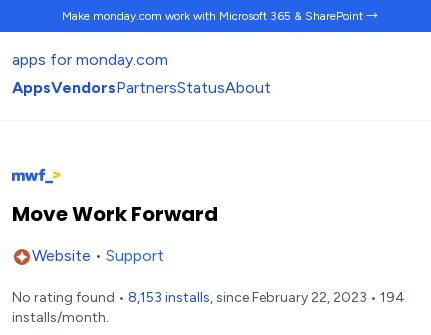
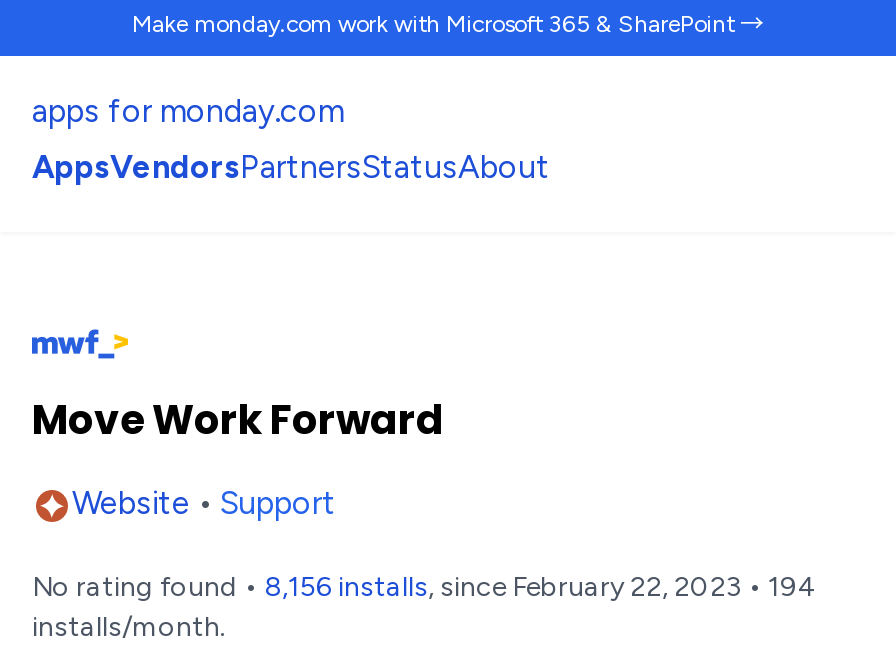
- No rating found • 8,153 installs, since February 22, 2023 • 194
+ No rating found • 8,156 installs, since February 22, 2023 • 194
